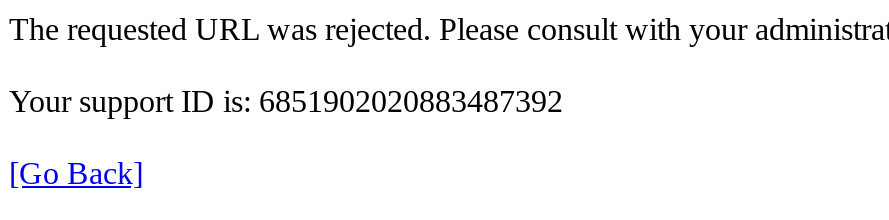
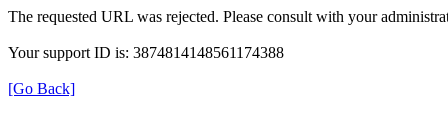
- Your support ID is: 6851902020883487392
+ Your support ID is: 3874814148561174388
